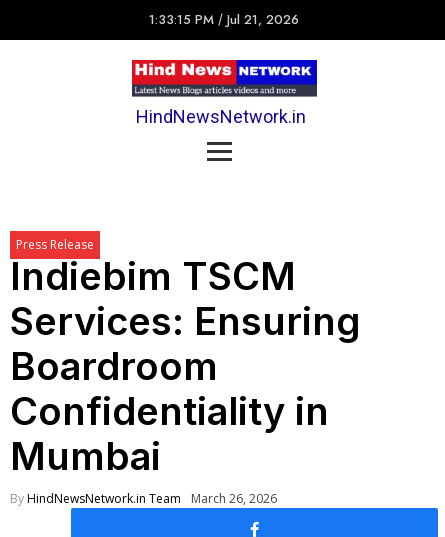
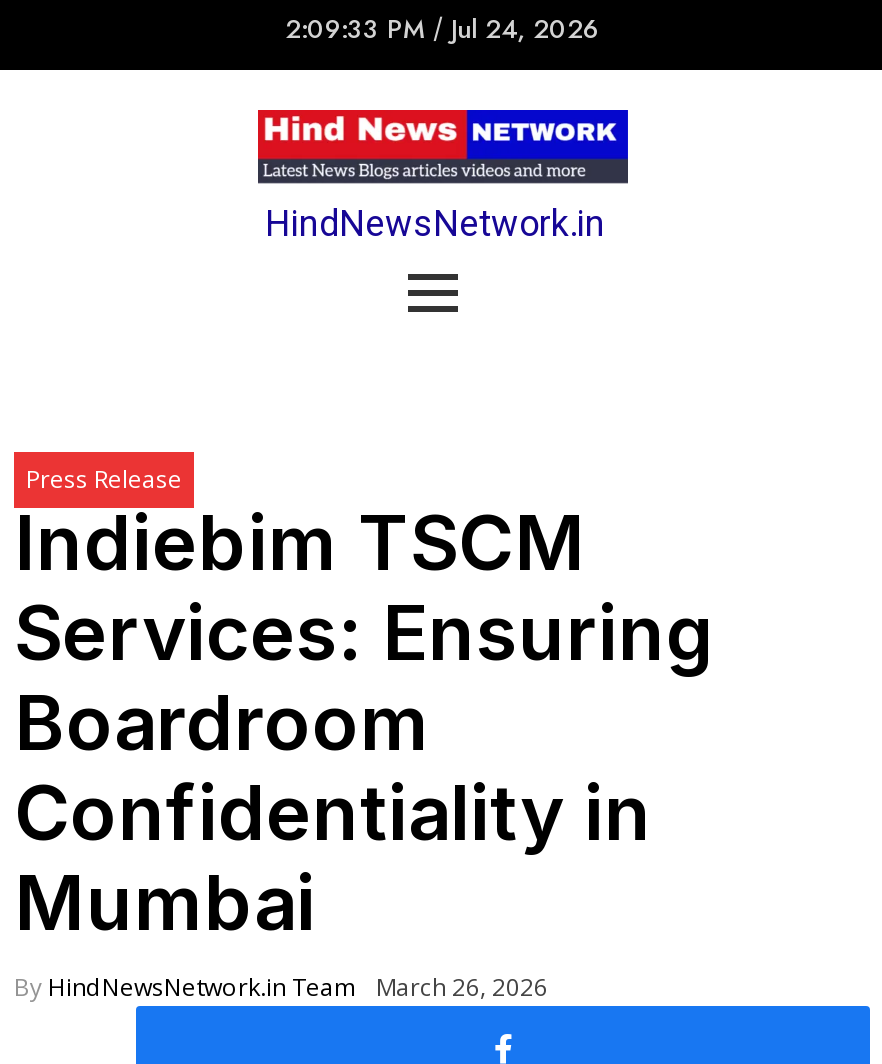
- 1:33:15 PM / Jul 21, 2026
+ 2:09:33 PM / Jul 24, 2026
